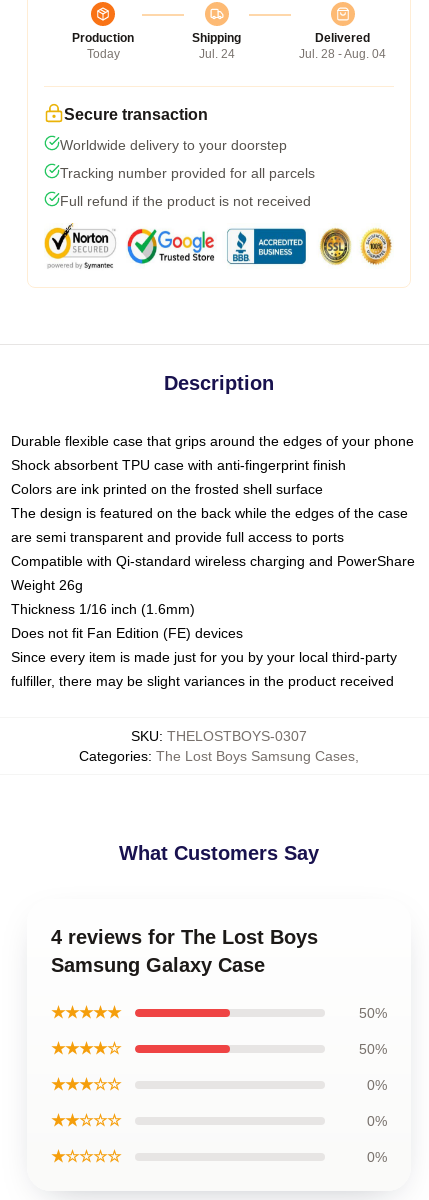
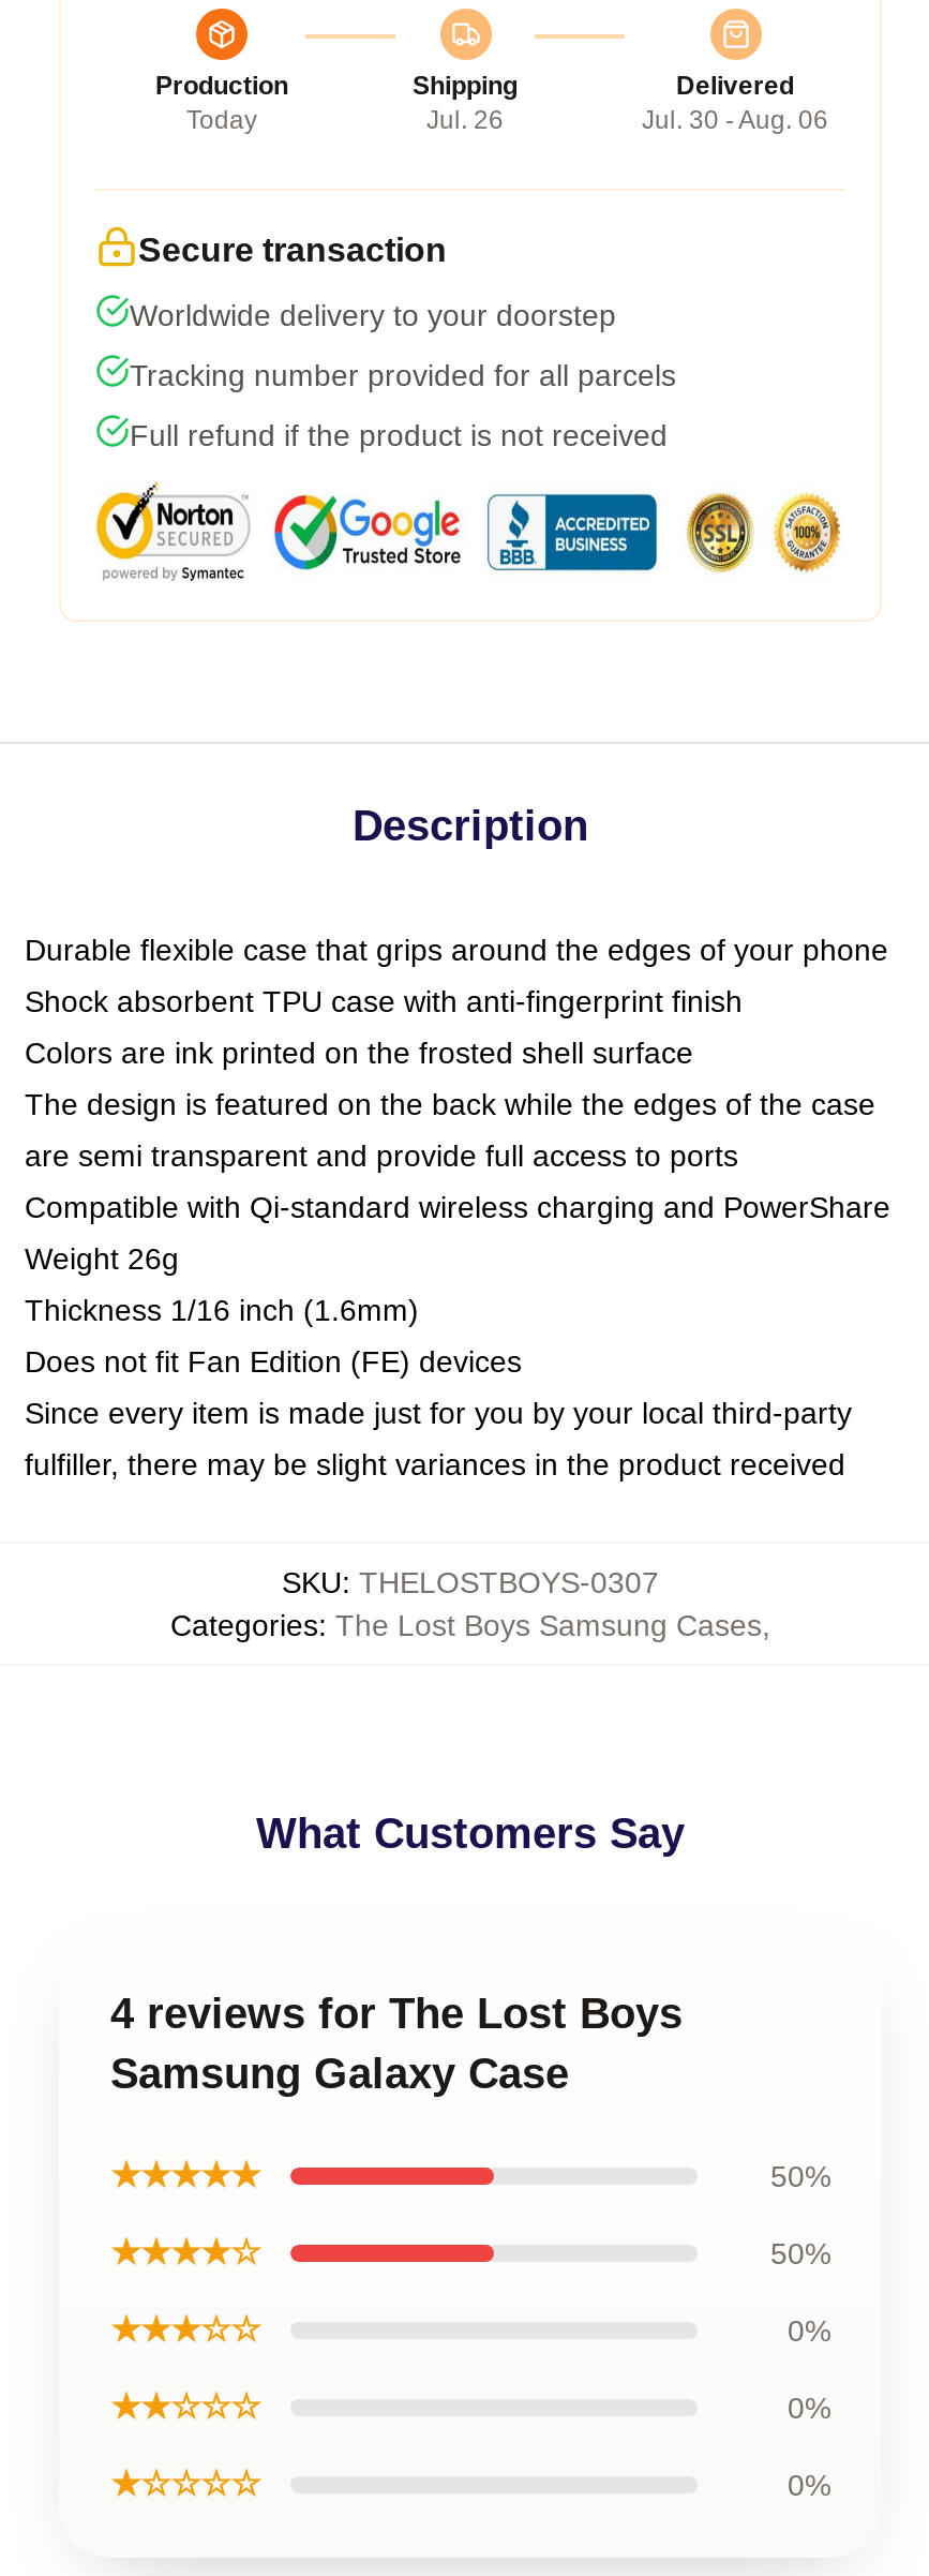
- Jul. 24
+ Jul. 26

- Jul. 28 - Aug. 04
+ Jul. 30 - Aug. 06
